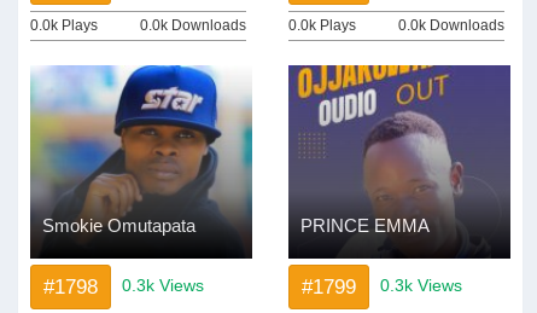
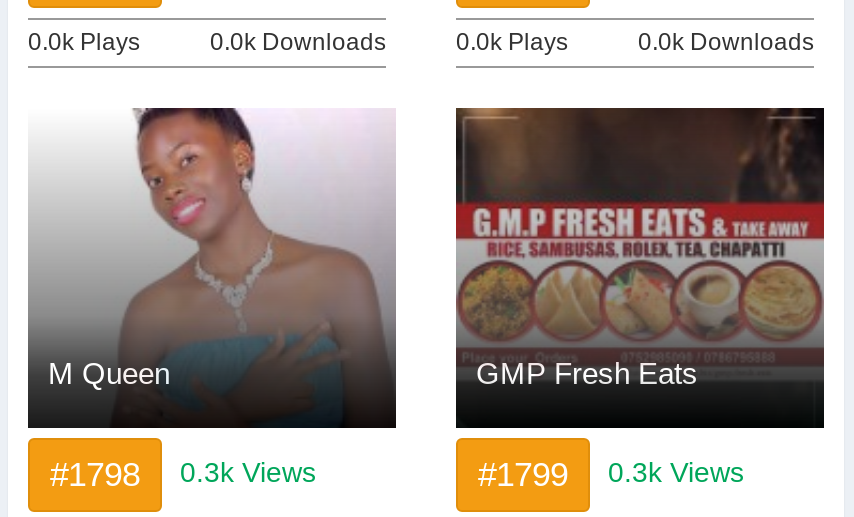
- [image]
- Smokie Omutapata
+ [image]
+ M Queen

- [image]
- PRINCE EMMA
+ [image]
+ GMP Fresh Eats
